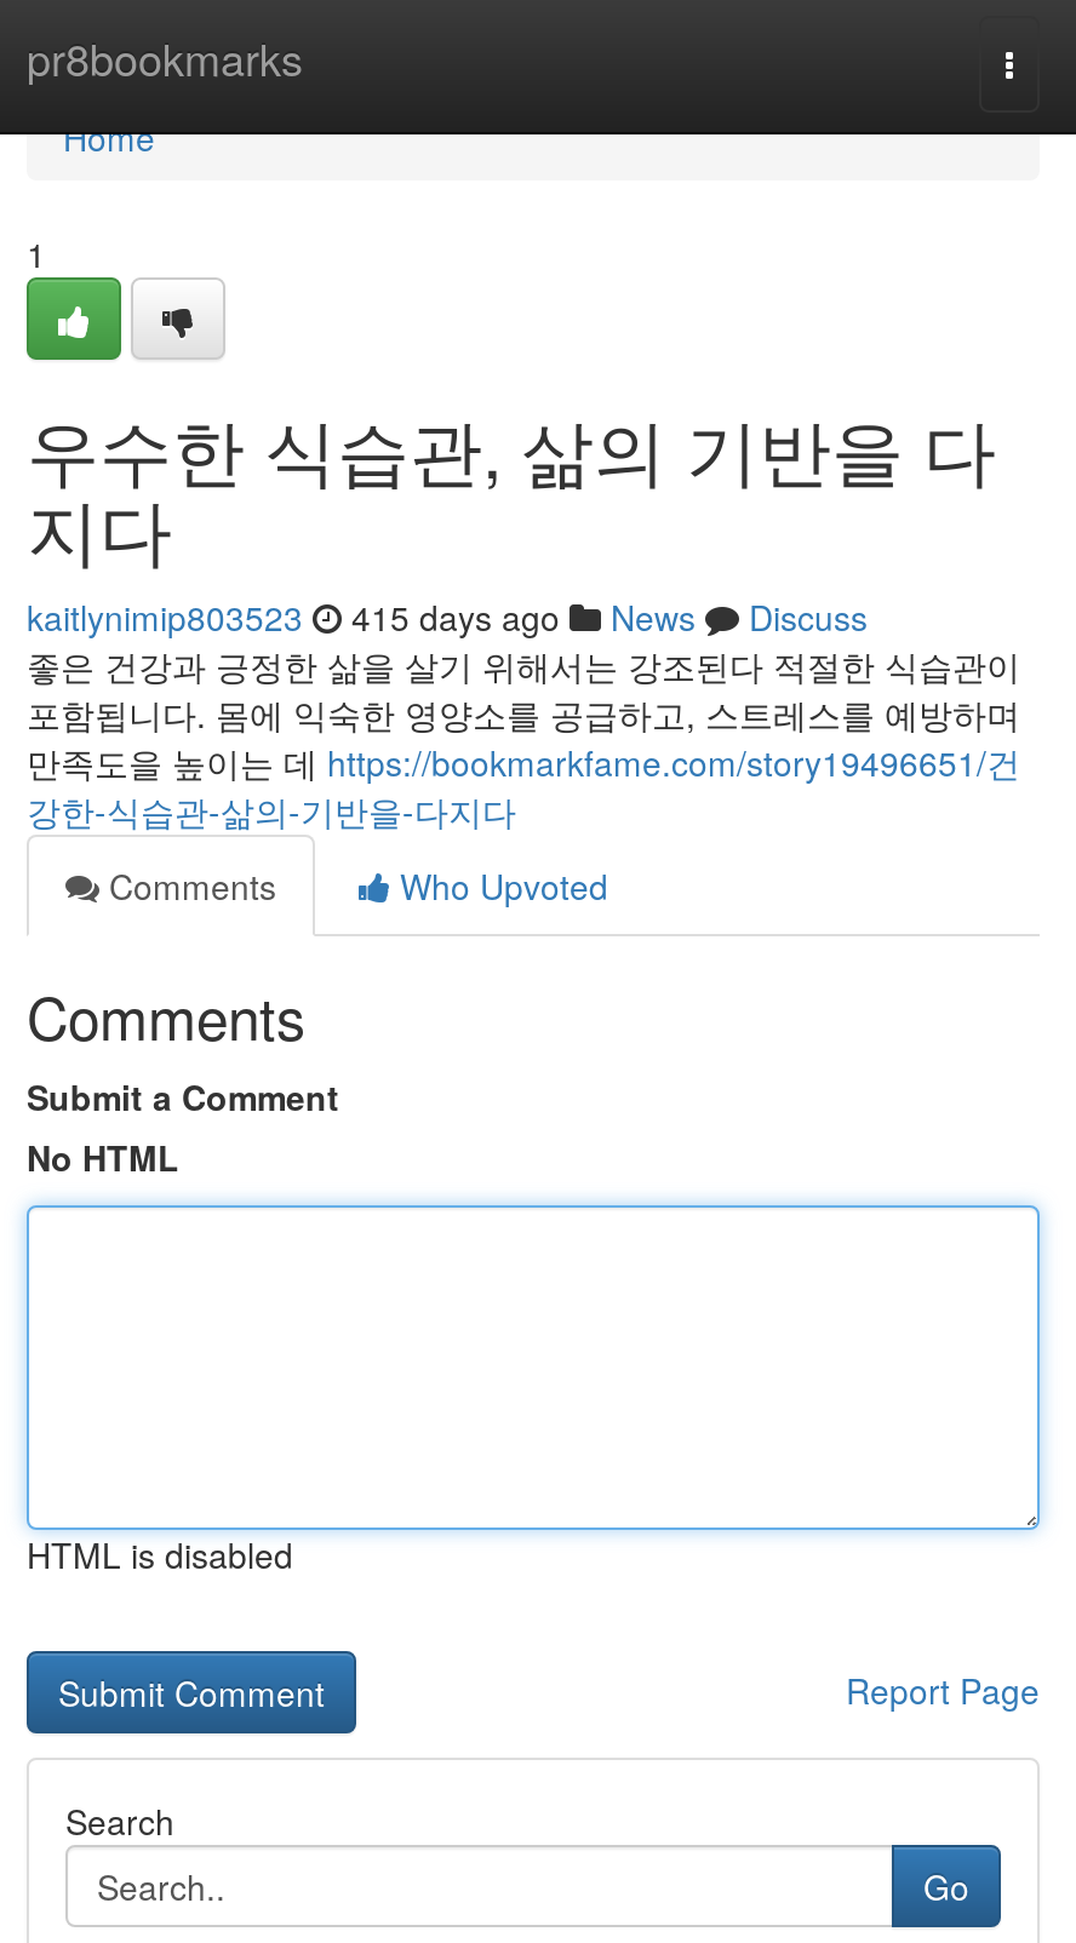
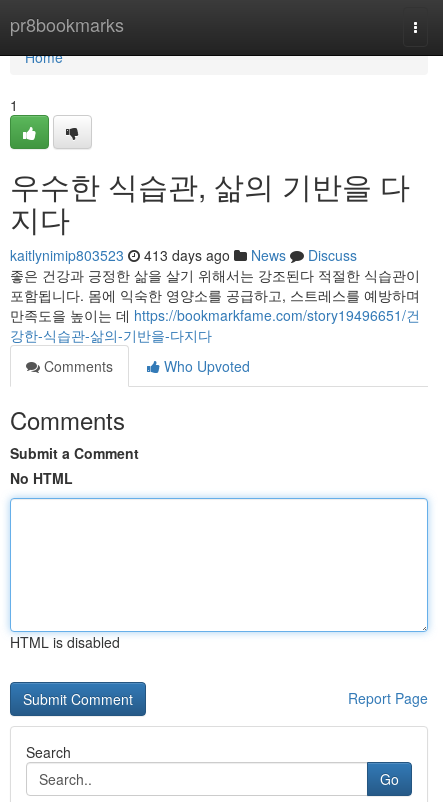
- kaitlynimip803523 415 days ago News Discuss
+ kaitlynimip803523 413 days ago News Discuss
